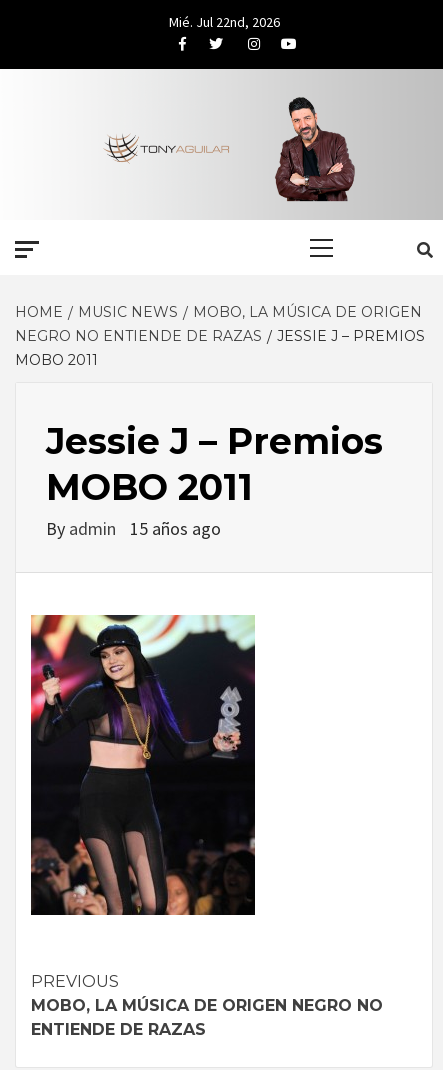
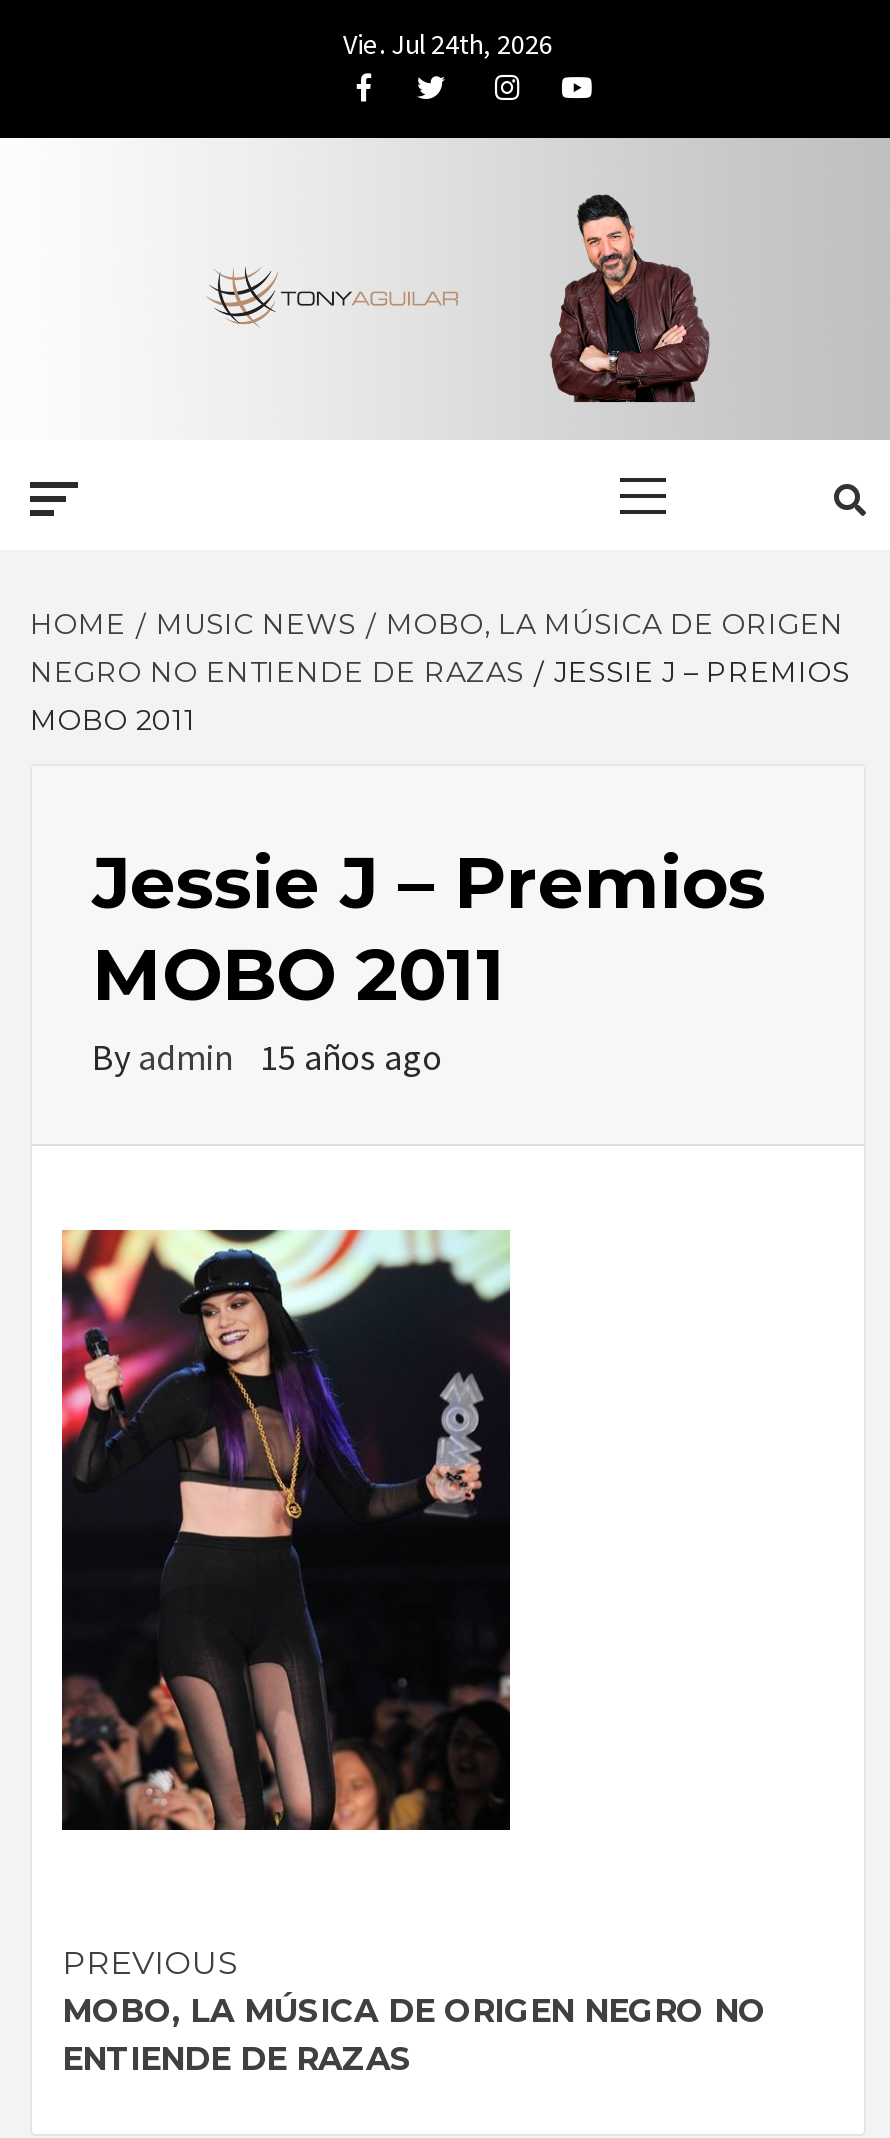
- Mié. Jul 22nd, 2026
+ Vie. Jul 24th, 2026
